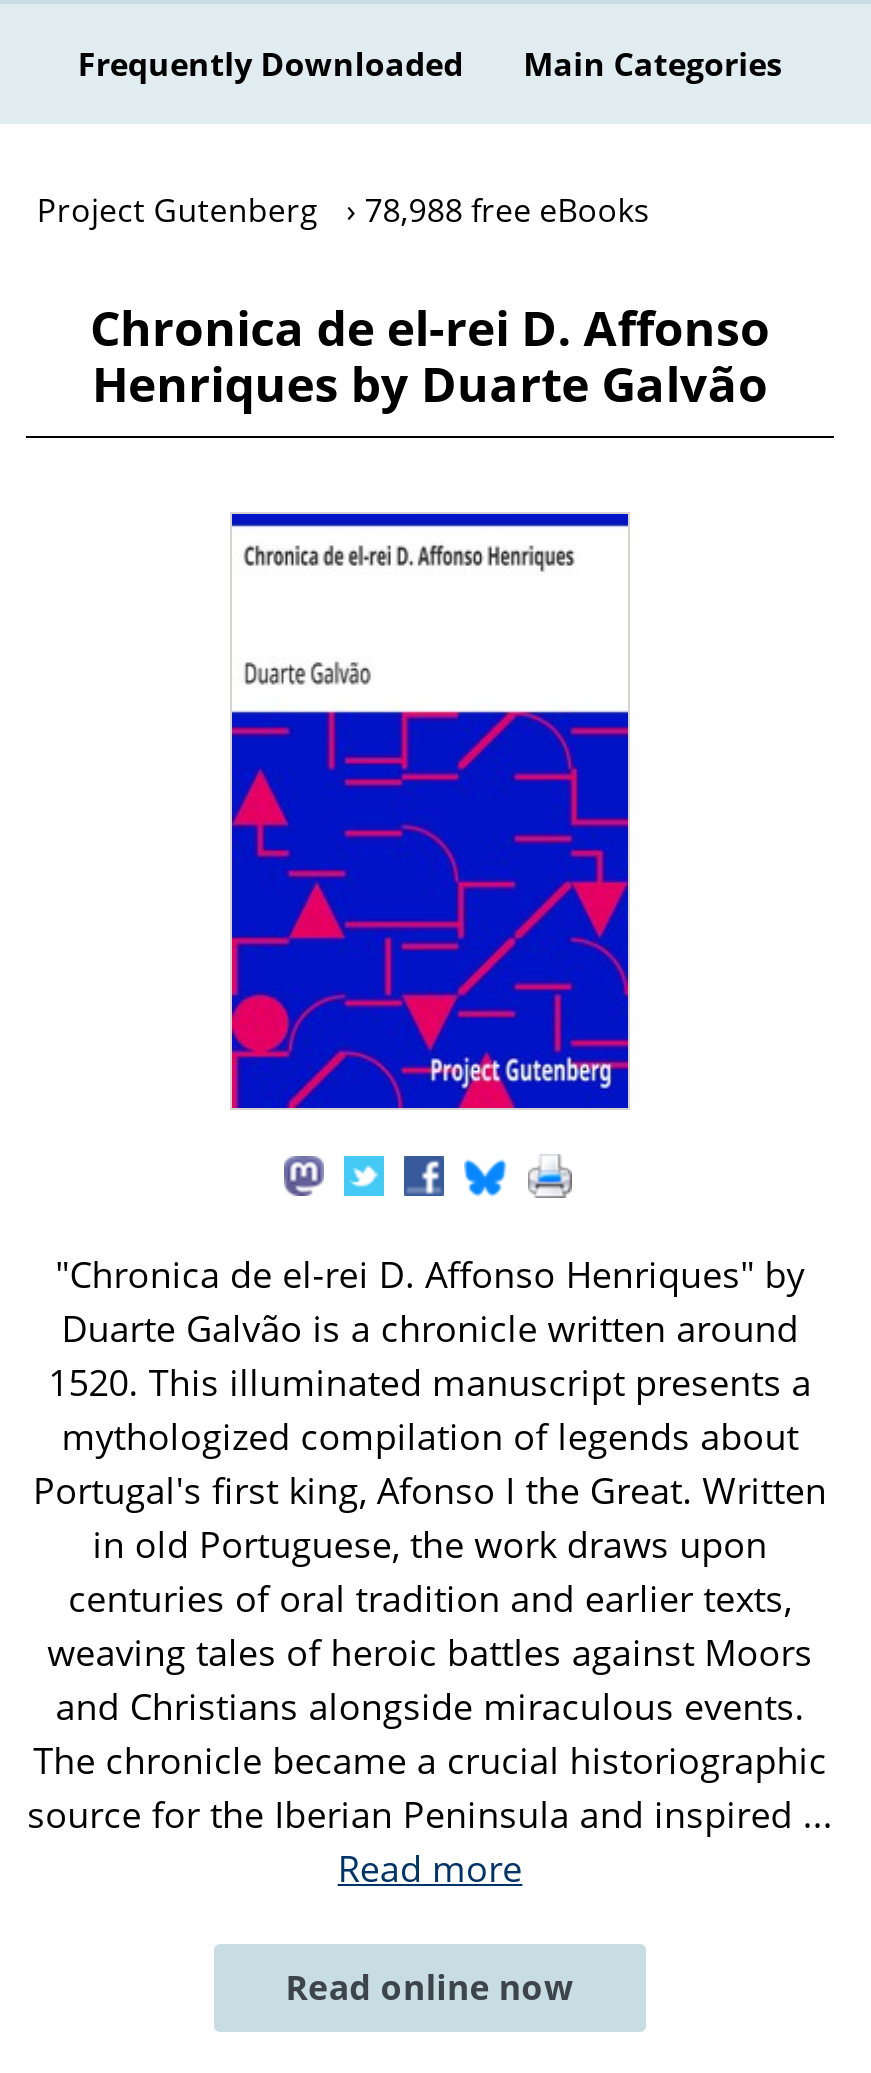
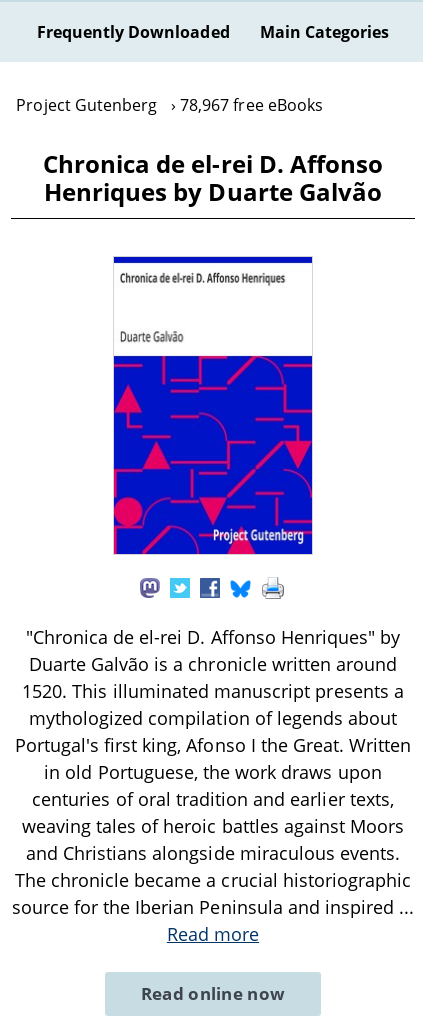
- Project Gutenberg 78,988 free eBooks
+ Project Gutenberg 78,967 free eBooks
